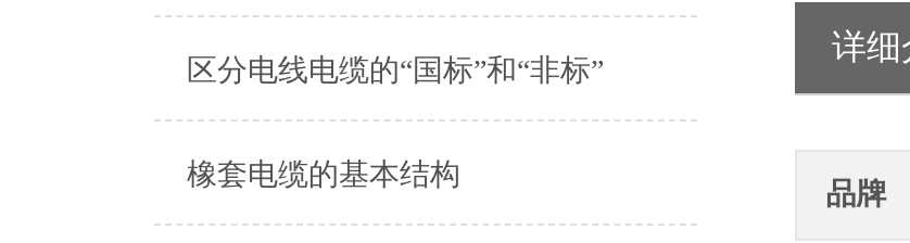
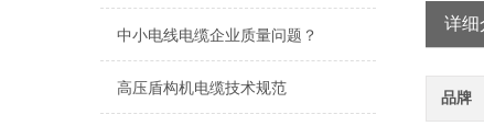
- 区分电线电缆的“国标”和“非标”
+ 中小电线电缆企业质量问题？

- 橡套电缆的基本结构
+ 高压盾构机电缆技术规范
